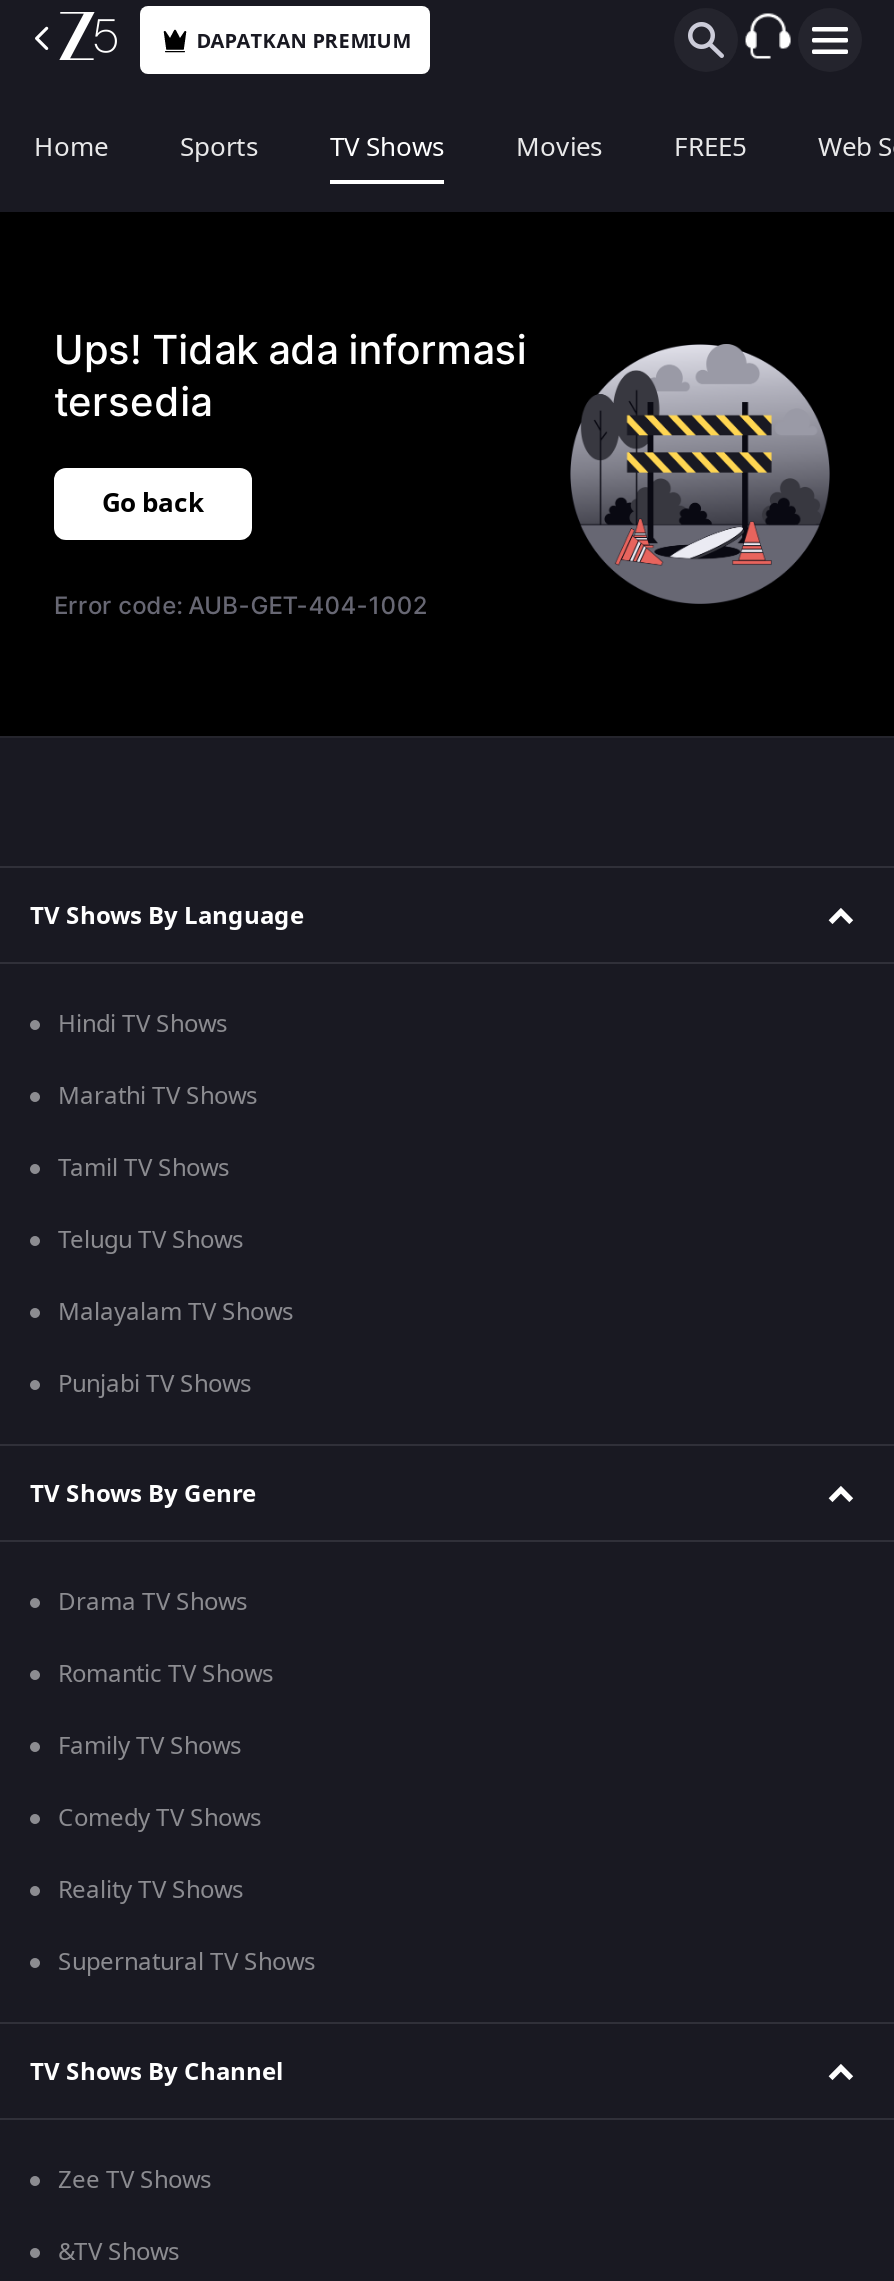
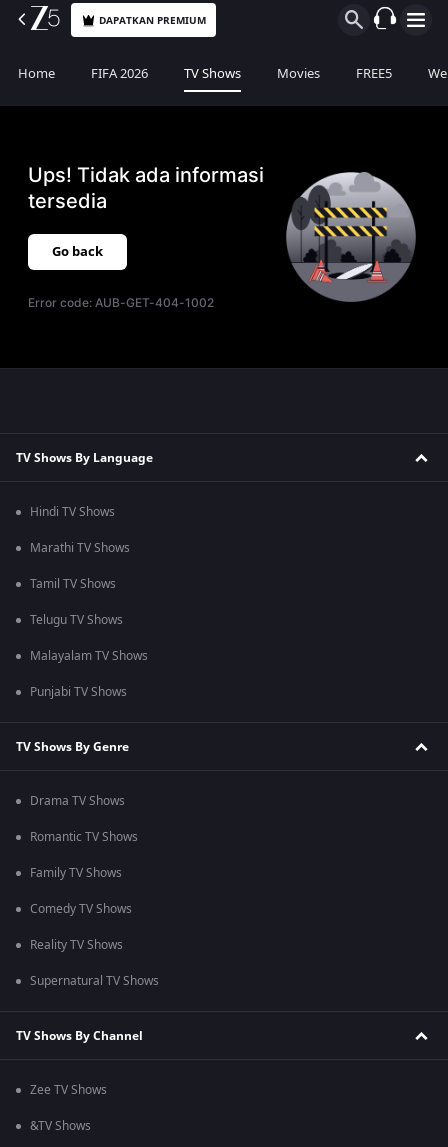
- Sports
+ FIFA 2026
